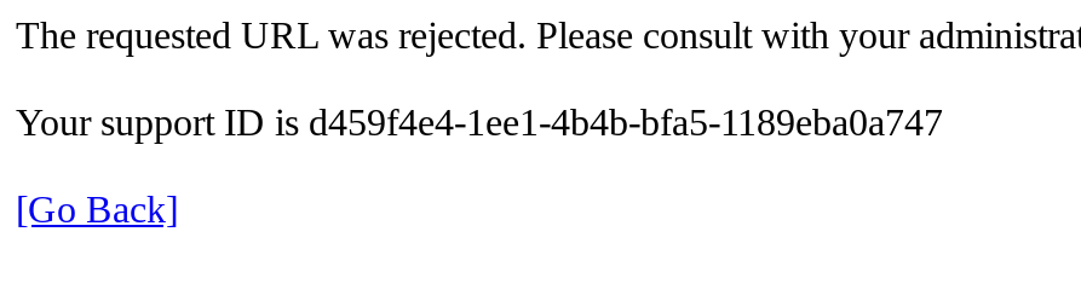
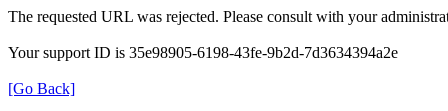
- Your support ID is d459f4e4-1ee1-4b4b-bfa5-1189eba0a747
+ Your support ID is 35e98905-6198-43fe-9b2d-7d3634394a2e
